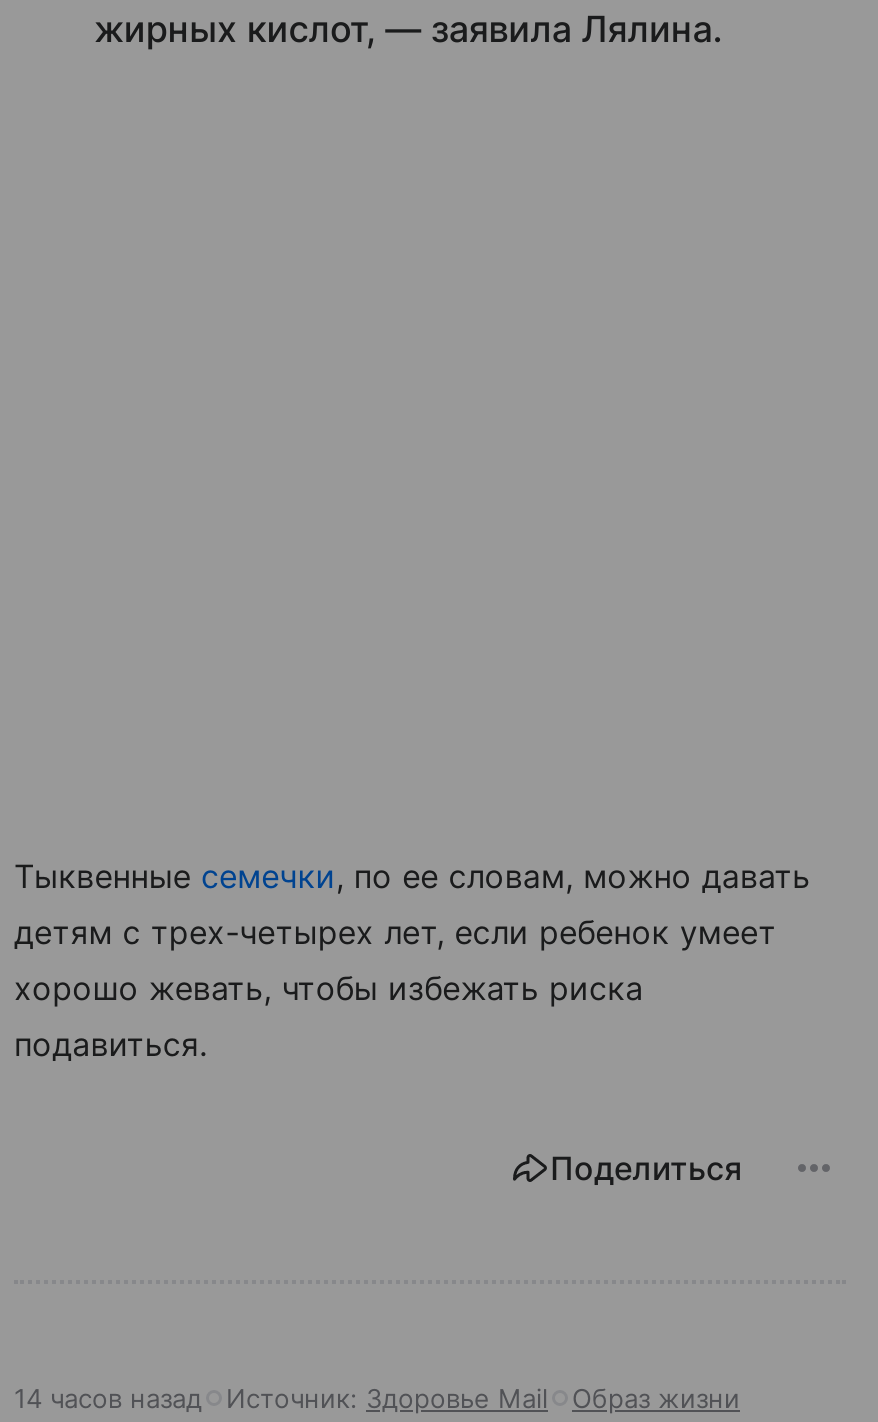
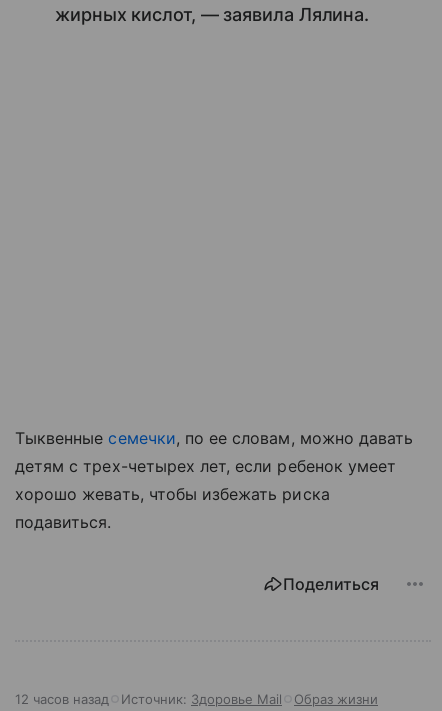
- 14 часов назад Источник: Здоровье Mail Образ жизни
+ 12 часов назад Источник: Здоровье Mail Образ жизни
